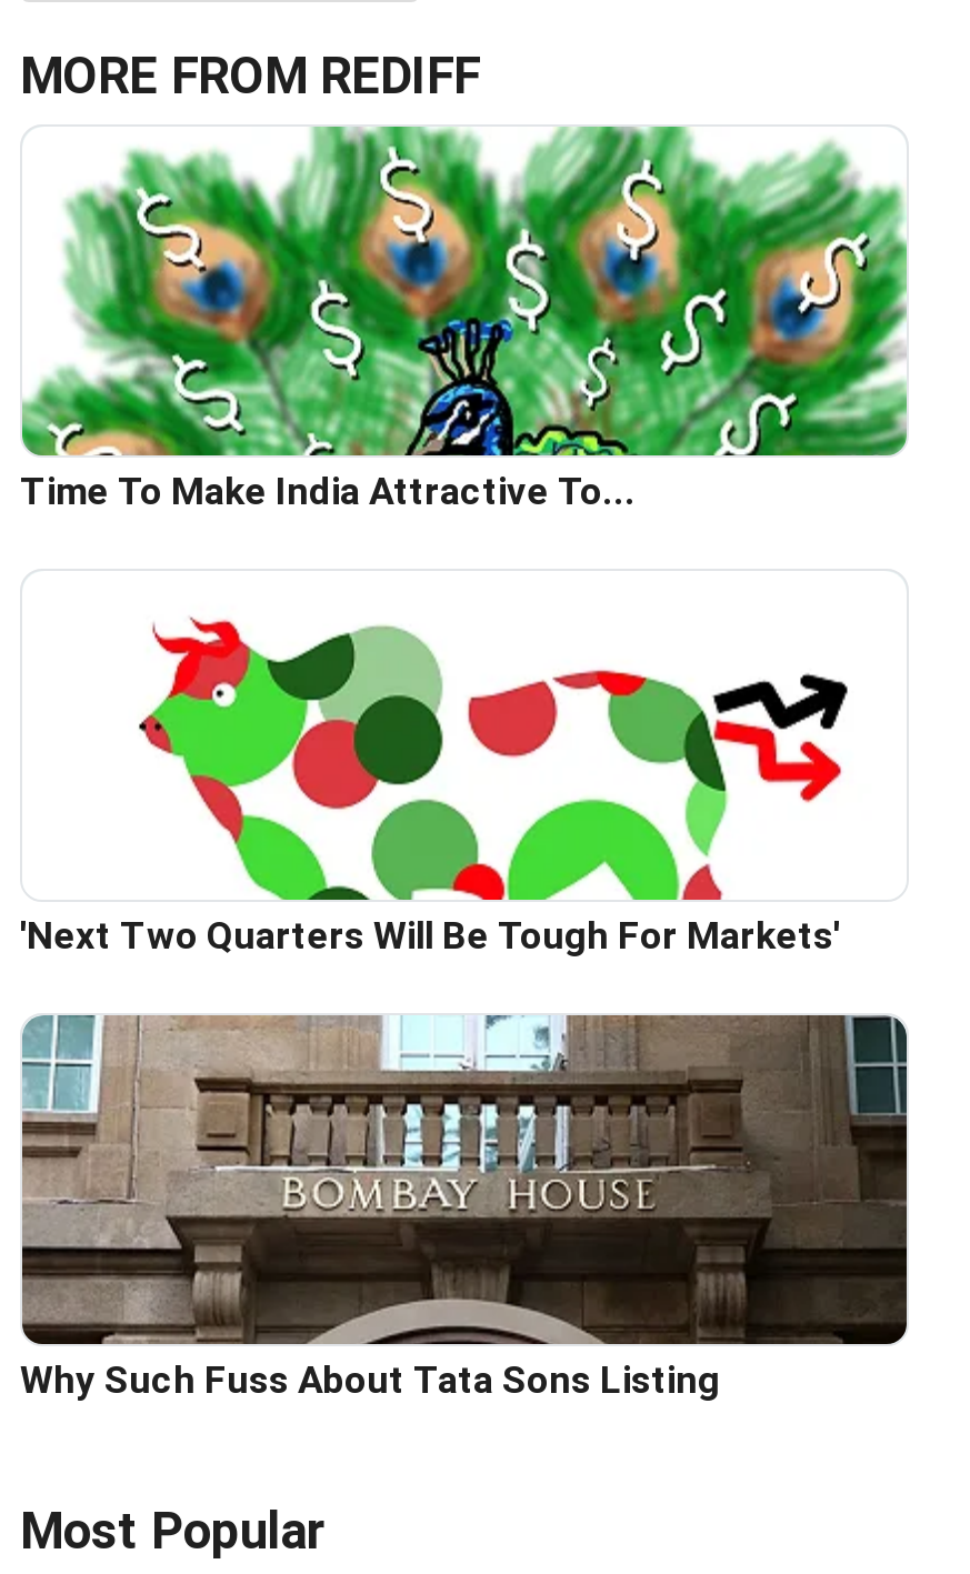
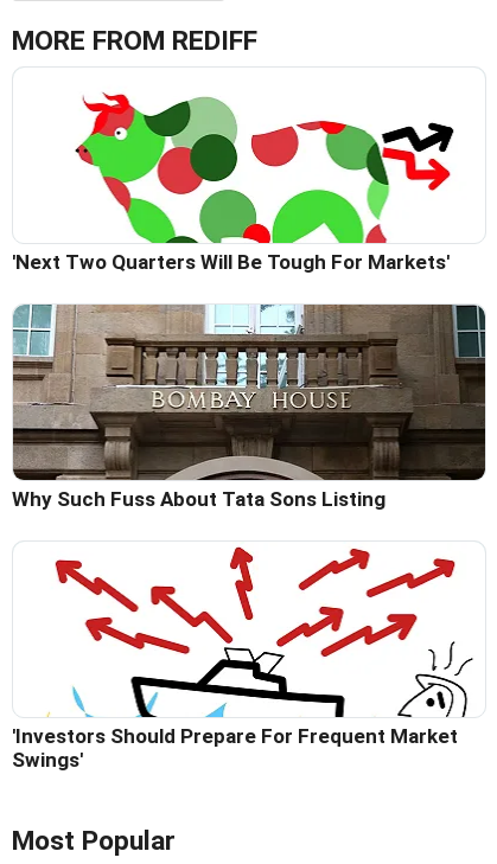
- [image]
- Time To Make India Attractive To...

moved up: [image] | 'Next Two Quarters Will Be Tough For Markets' | Why Such Fuss About Tata Sons Listing

+ [image]
+ 'Investors Should Prepare For Frequent Market
+ Swings'
